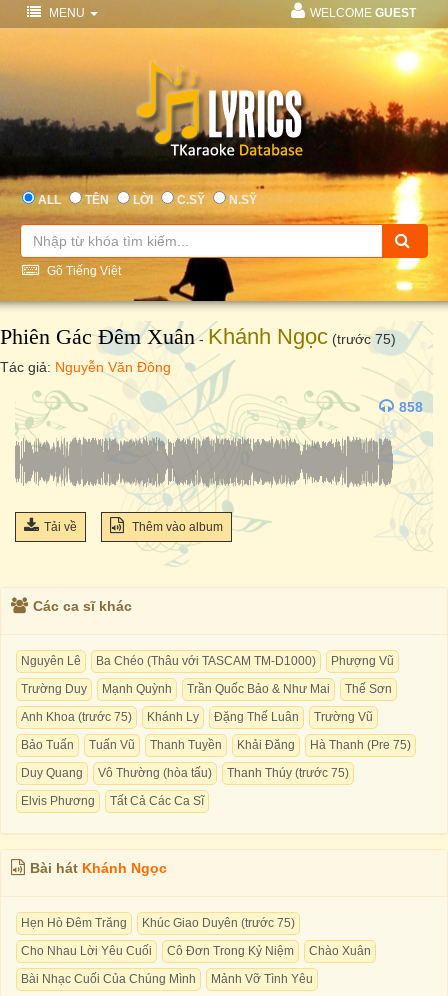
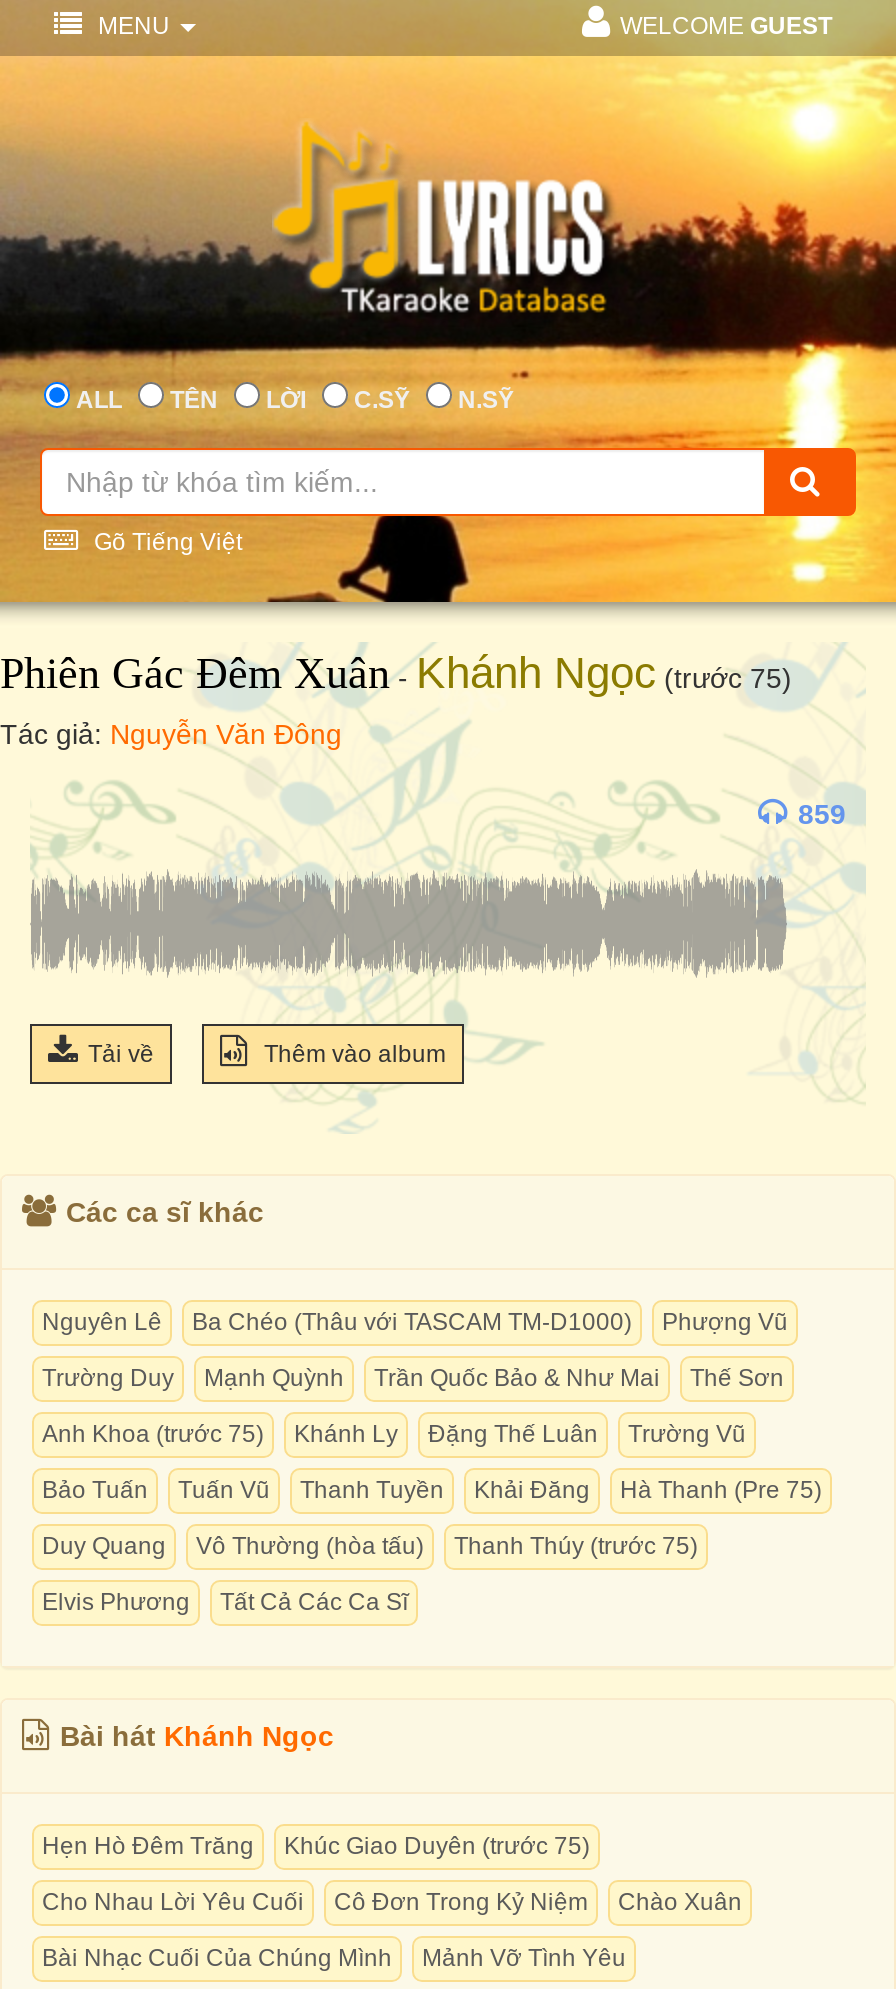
- 858
+ 859
